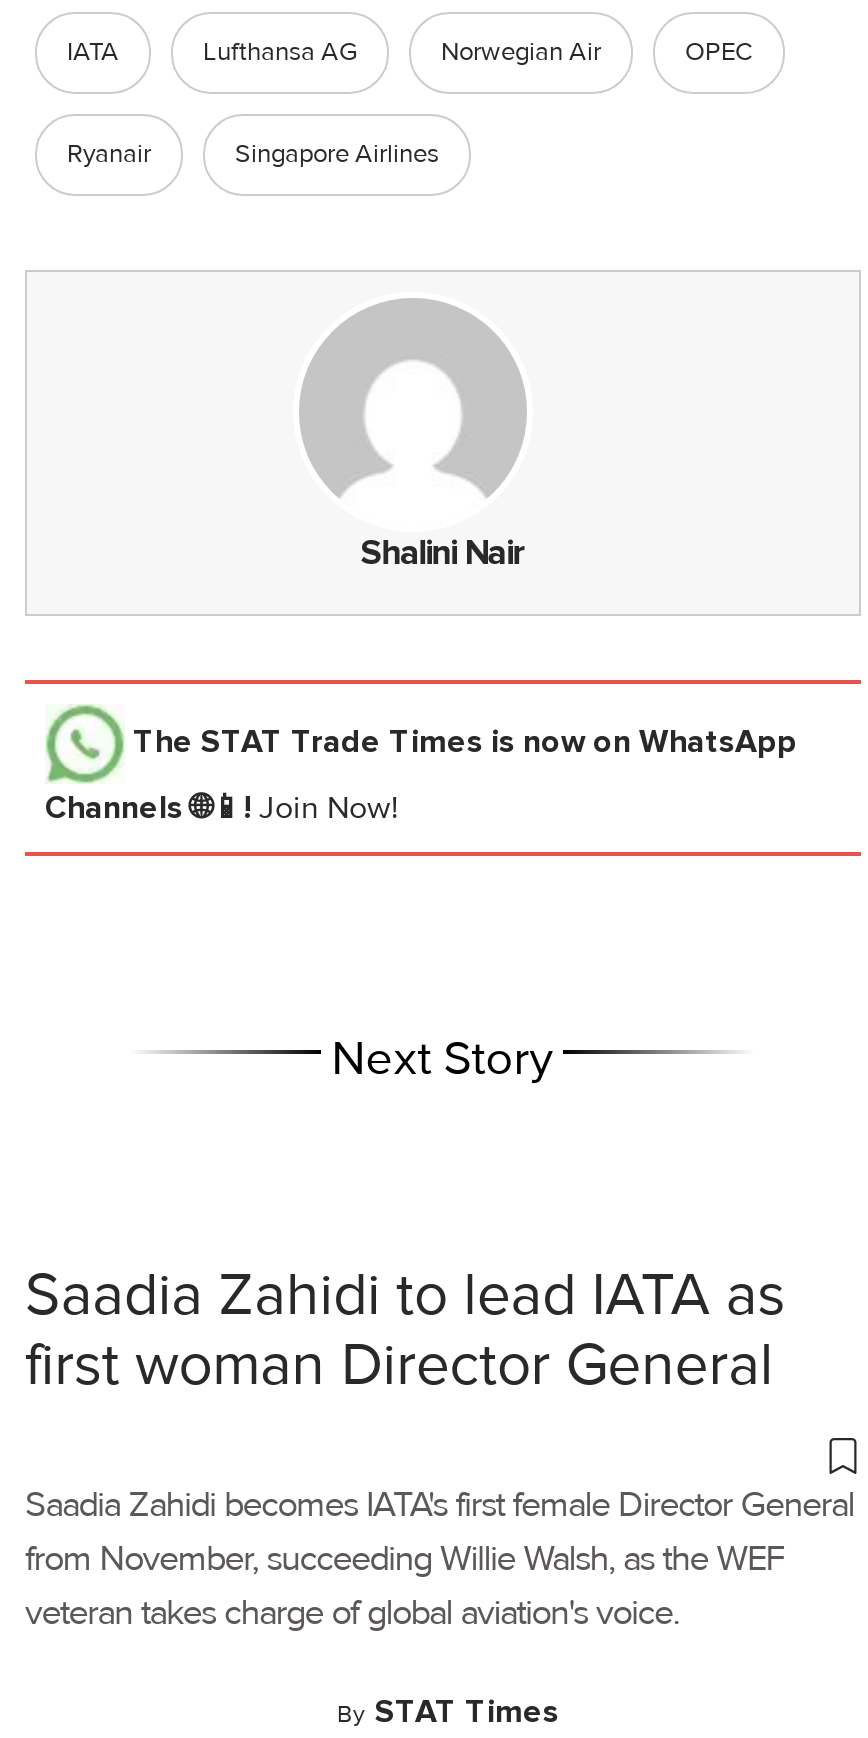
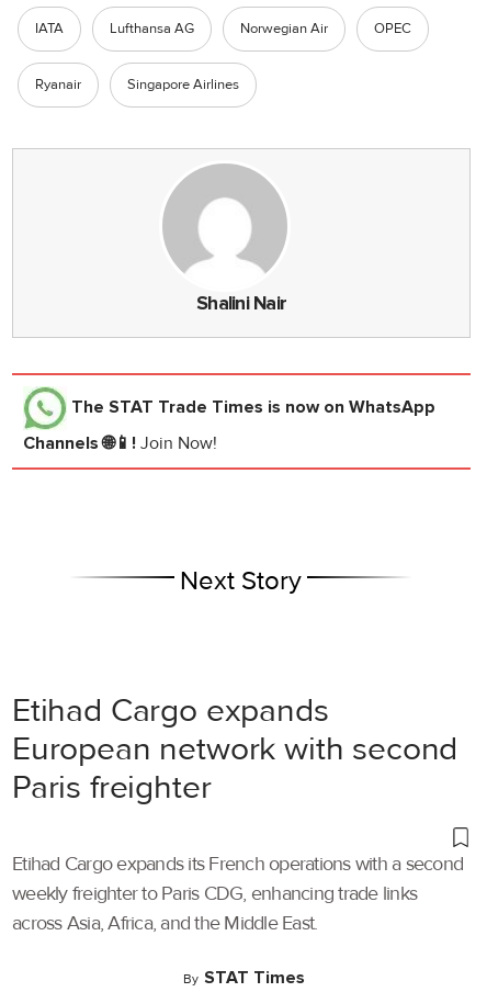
- Saadia Zahidi to lead IATA as
- first woman Director General
+ Etihad Cargo expands
+ European network with second
+ Paris freighter

- Saadia Zahidi becomes IATA's first female Director General
- from November, succeeding Willie Walsh, as the WEF
- veteran takes charge of global aviation's voice.
+ Etihad Cargo expands its French operations with a second
+ weekly freighter to Paris CDG, enhancing trade links
+ across Asia, Africa, and the Middle East.
